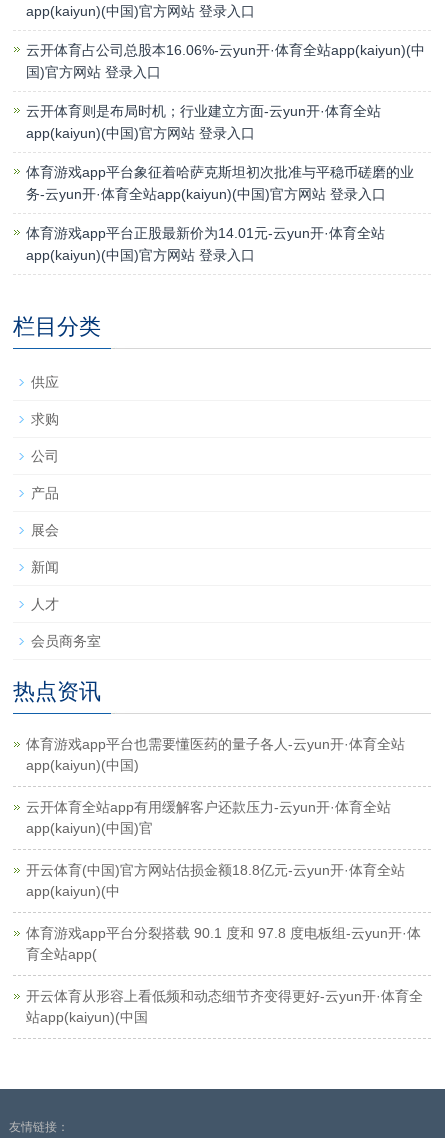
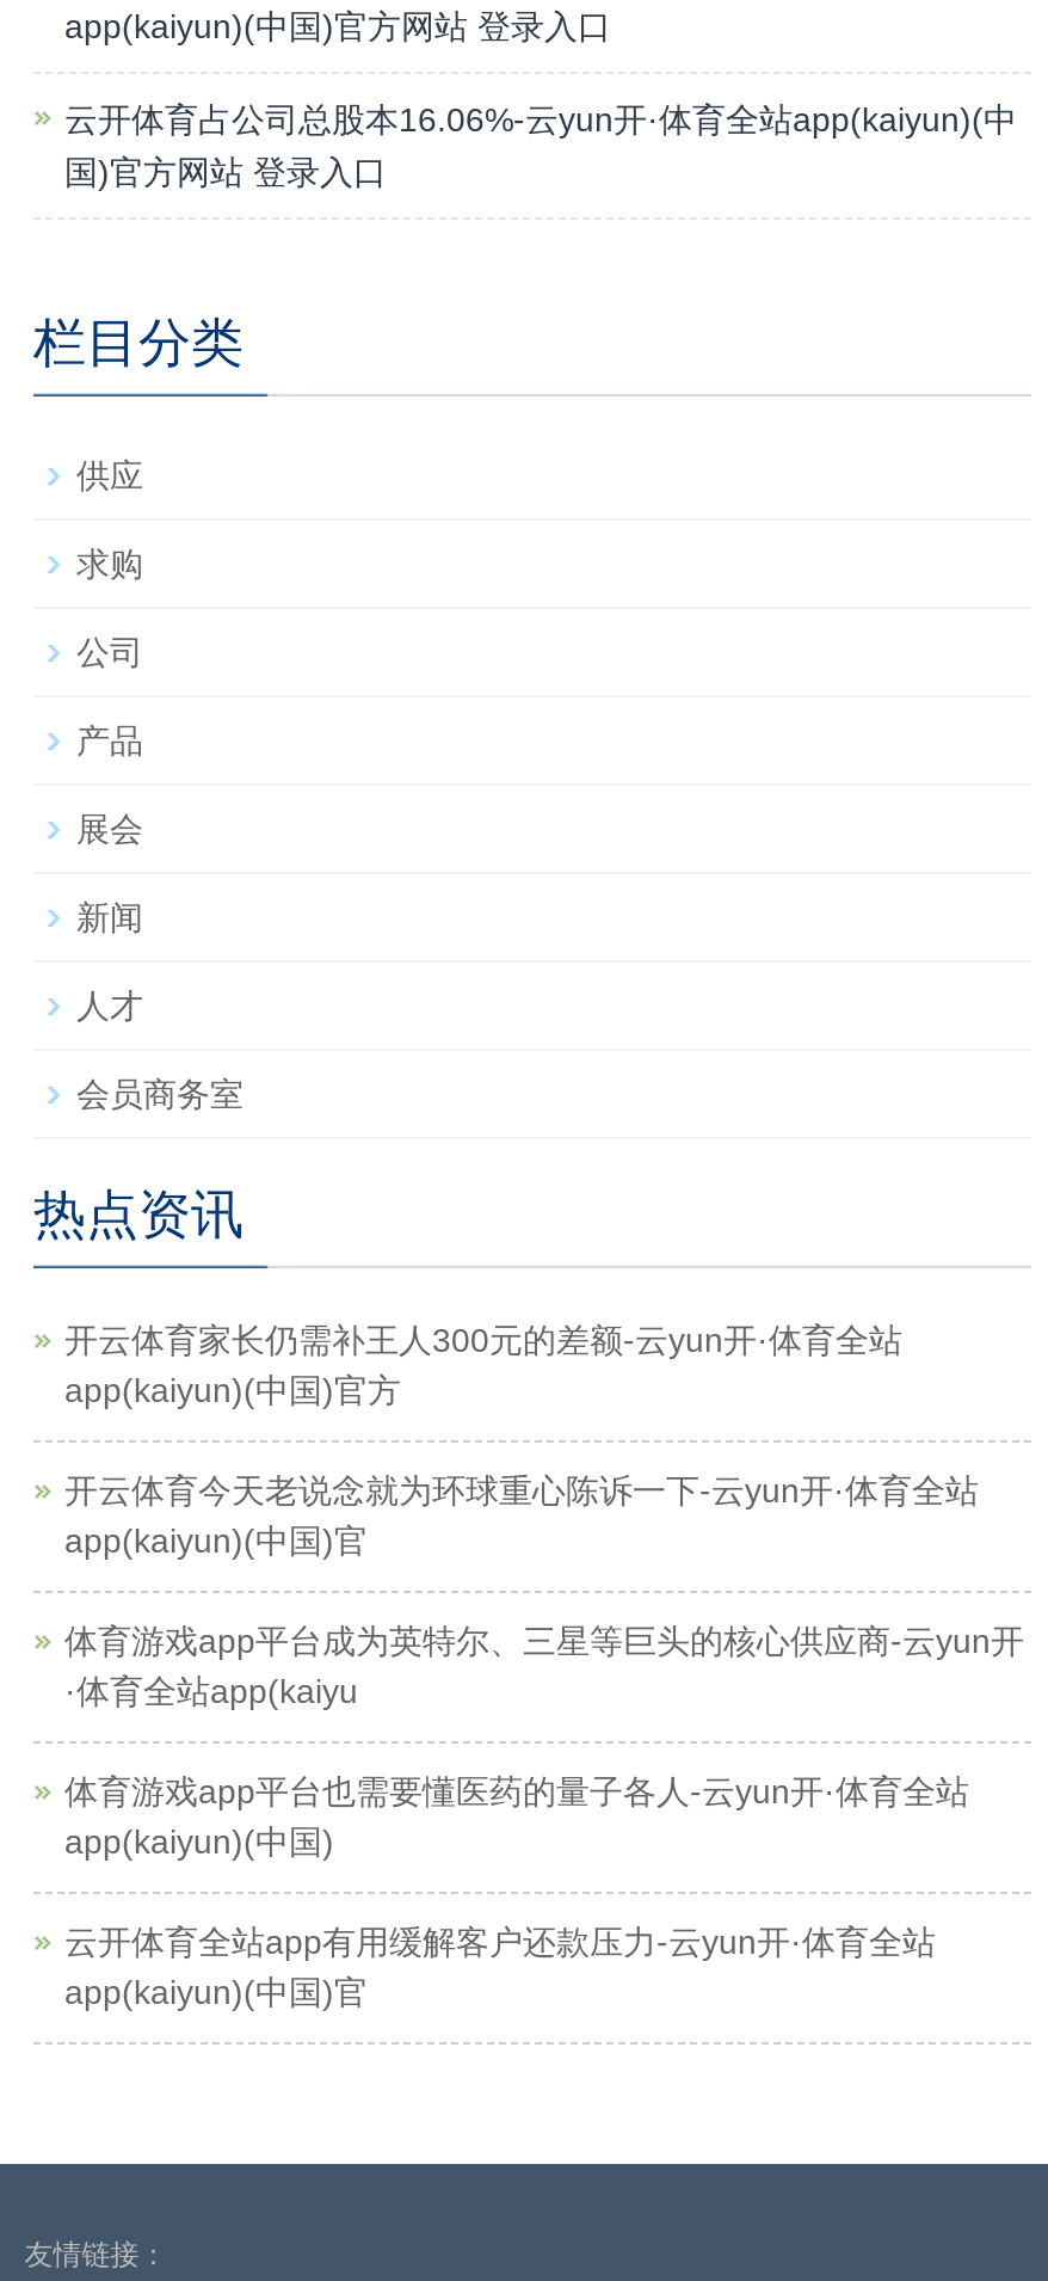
- 云开体育则是布局时机；行业建立方面-云yun开·体育全站
- app(kaiyun)(中国)官方网站 登录入口
- 体育游戏app平台象征着哈萨克斯坦初次批准与平稳币磋磨的业
- 务-云yun开·体育全站app(kaiyun)(中国)官方网站 登录入口
- 体育游戏app平台正股最新价为14.01元-云yun开·体育全站
- app(kaiyun)(中国)官方网站 登录入口

+ 开云体育家长仍需补王人300元的差额-云yun开·体育全站
+ app(kaiyun)(中国)官方
+ 开云体育今天老说念就为环球重心陈诉一下-云yun开·体育全站
+ app(kaiyun)(中国)官
+ 体育游戏app平台成为英特尔、三星等巨头的核心供应商-云yun开
+ ·体育全站app(kaiyu

- 开云体育(中国)官方网站估损金额18.8亿元-云yun开·体育全站
- app(kaiyun)(中
- 体育游戏app平台分裂搭载 90.1 度和 97.8 度电板组-云yun开·体
- 育全站app(
- 开云体育从形容上看低频和动态细节齐变得更好-云yun开·体育全
- 站app(kaiyun)(中国
